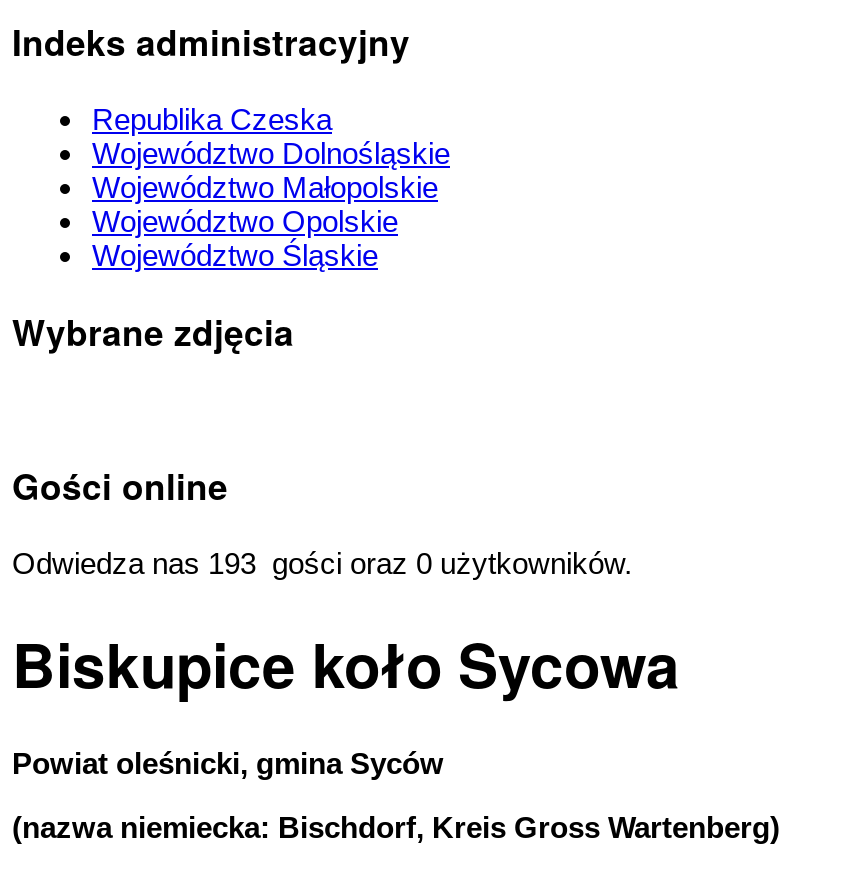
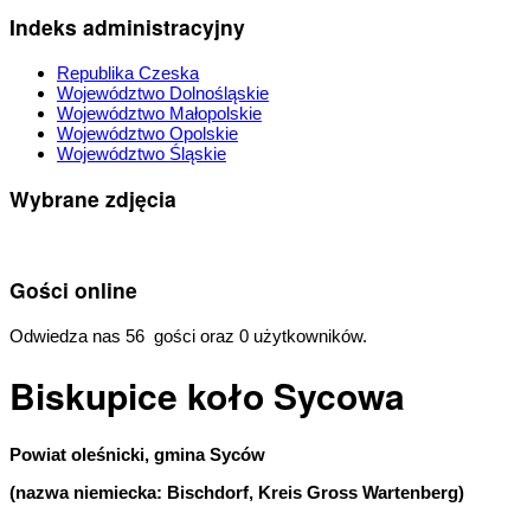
- Odwiedza nas 193 gości oraz 0 użytkowników.
+ Odwiedza nas 56 gości oraz 0 użytkowników.
